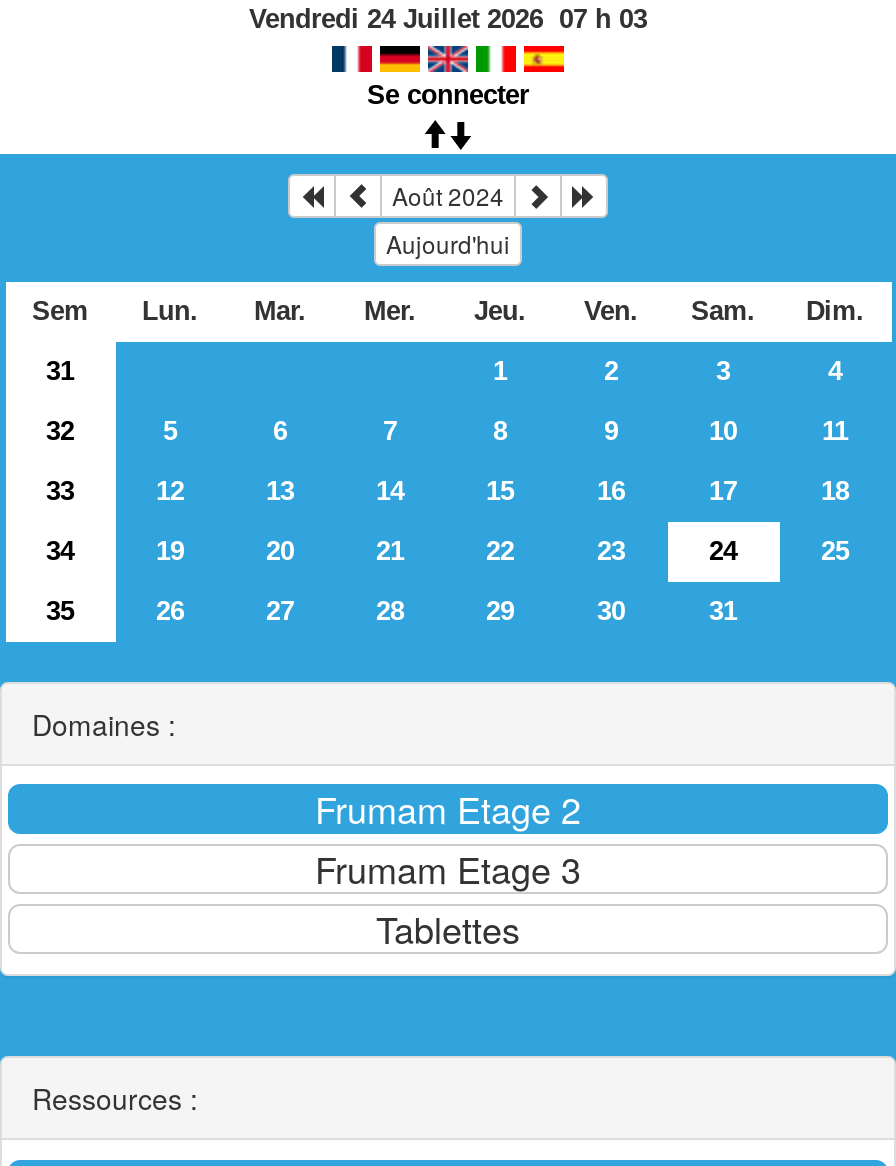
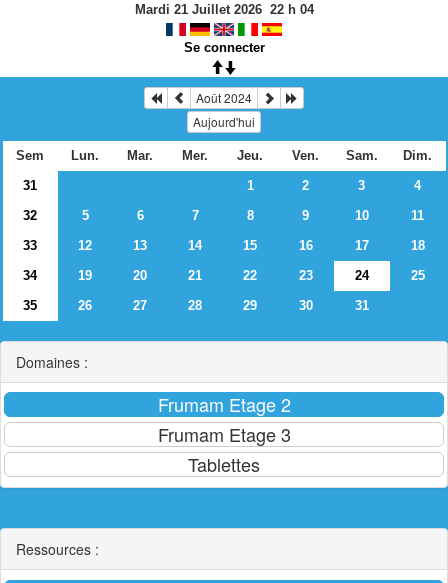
- Vendredi 24 Juillet 2026 07 h 03
+ Mardi 21 Juillet 2026 22 h 04
